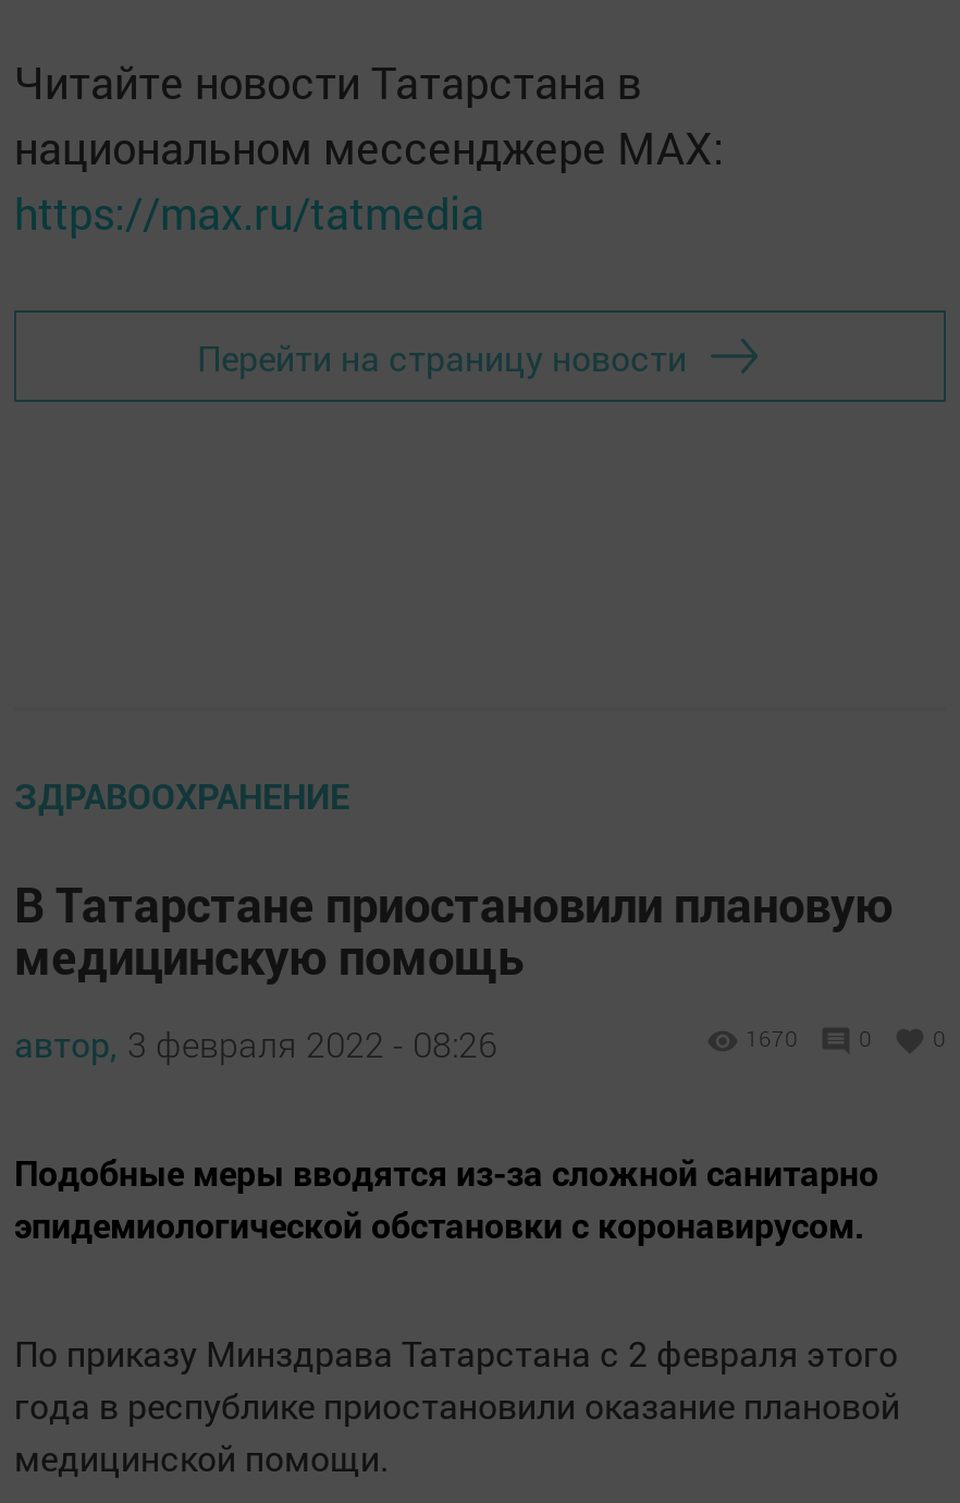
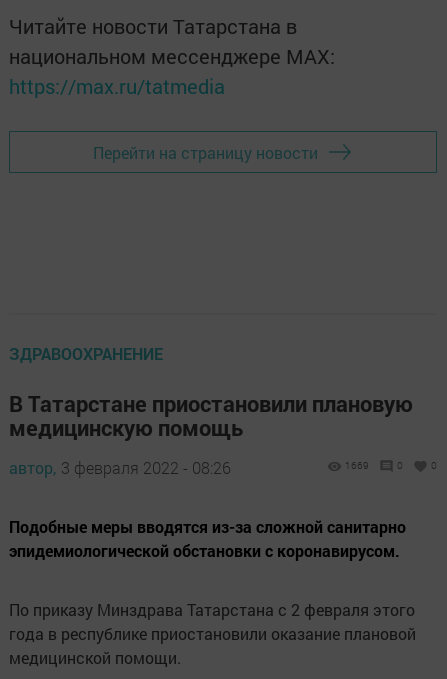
- 1670
+ 1669
